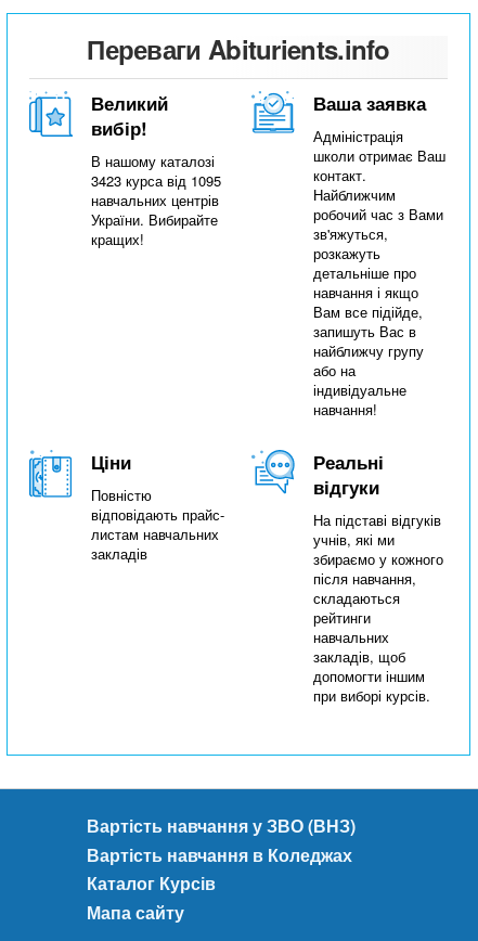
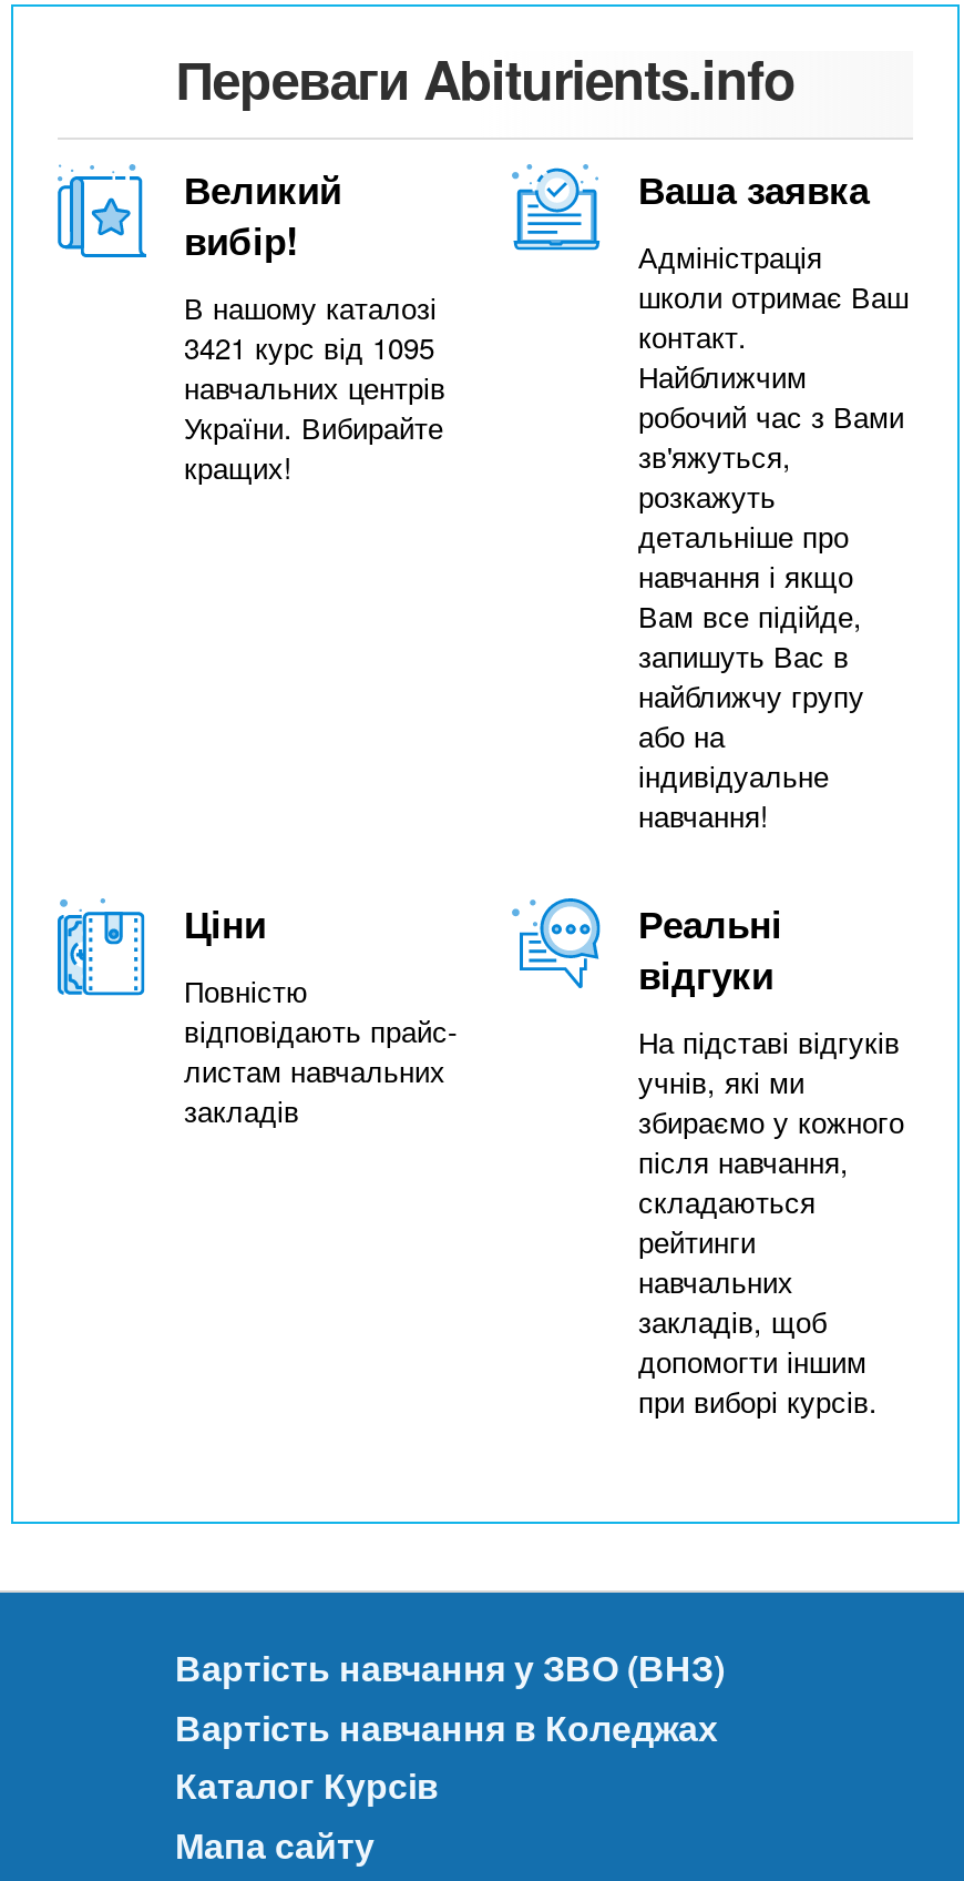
- 3423 курса від 1095
+ 3421 курс від 1095
